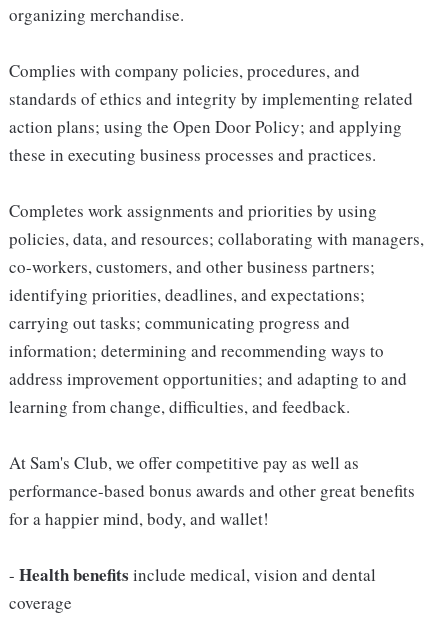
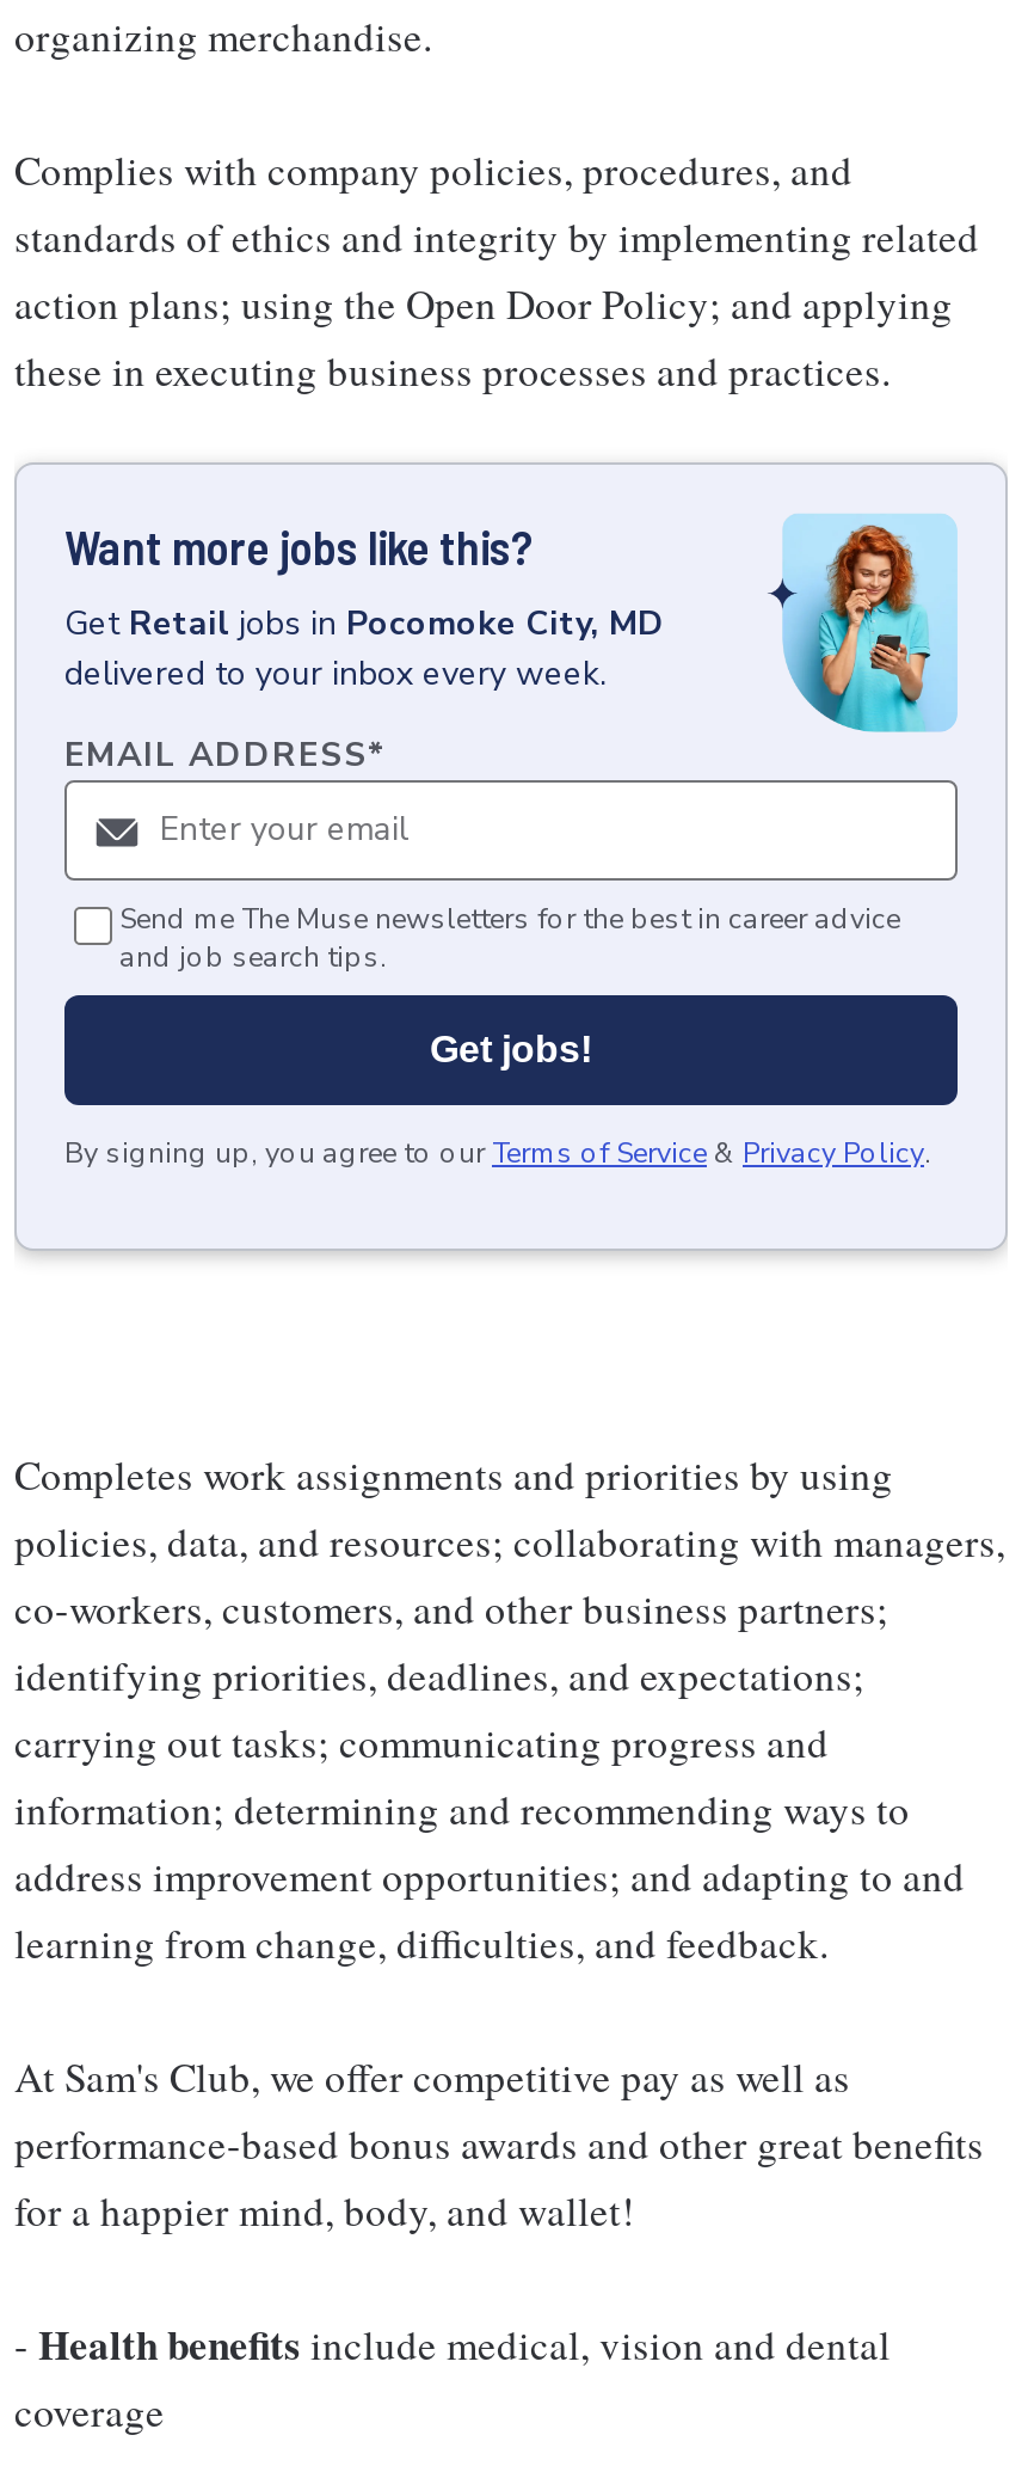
+ [image]
+ Want more jobs like this?
+ Get Retail jobs in Pocomoke City, MD
+ delivered to your inbox every week.
+ EMAIL ADDRESS*

+ Send me The Muse newsletters for the best in career advice
+ and job search tips.
+ Get jobs!
+ By signing up, you agree to our Terms of Service & Privacy Policy.
